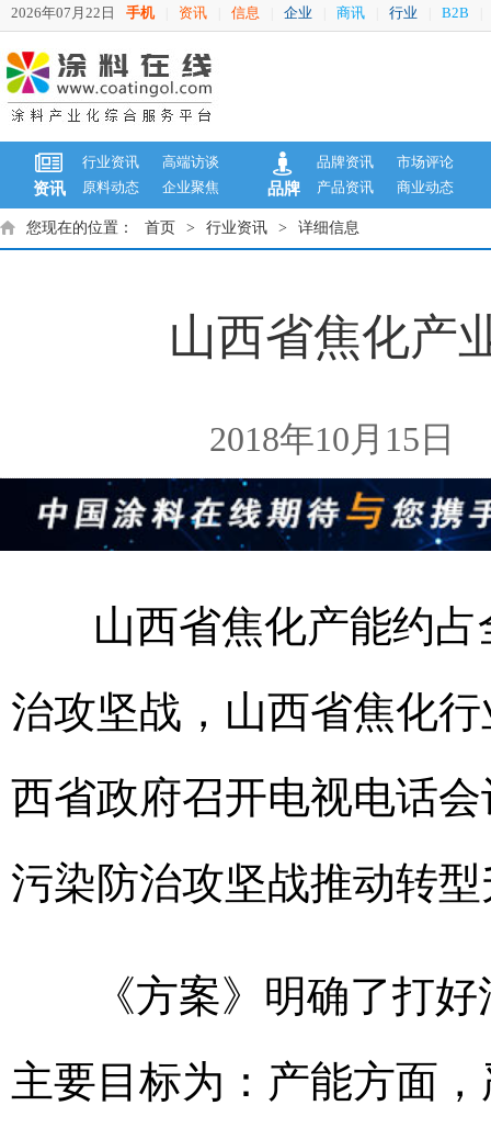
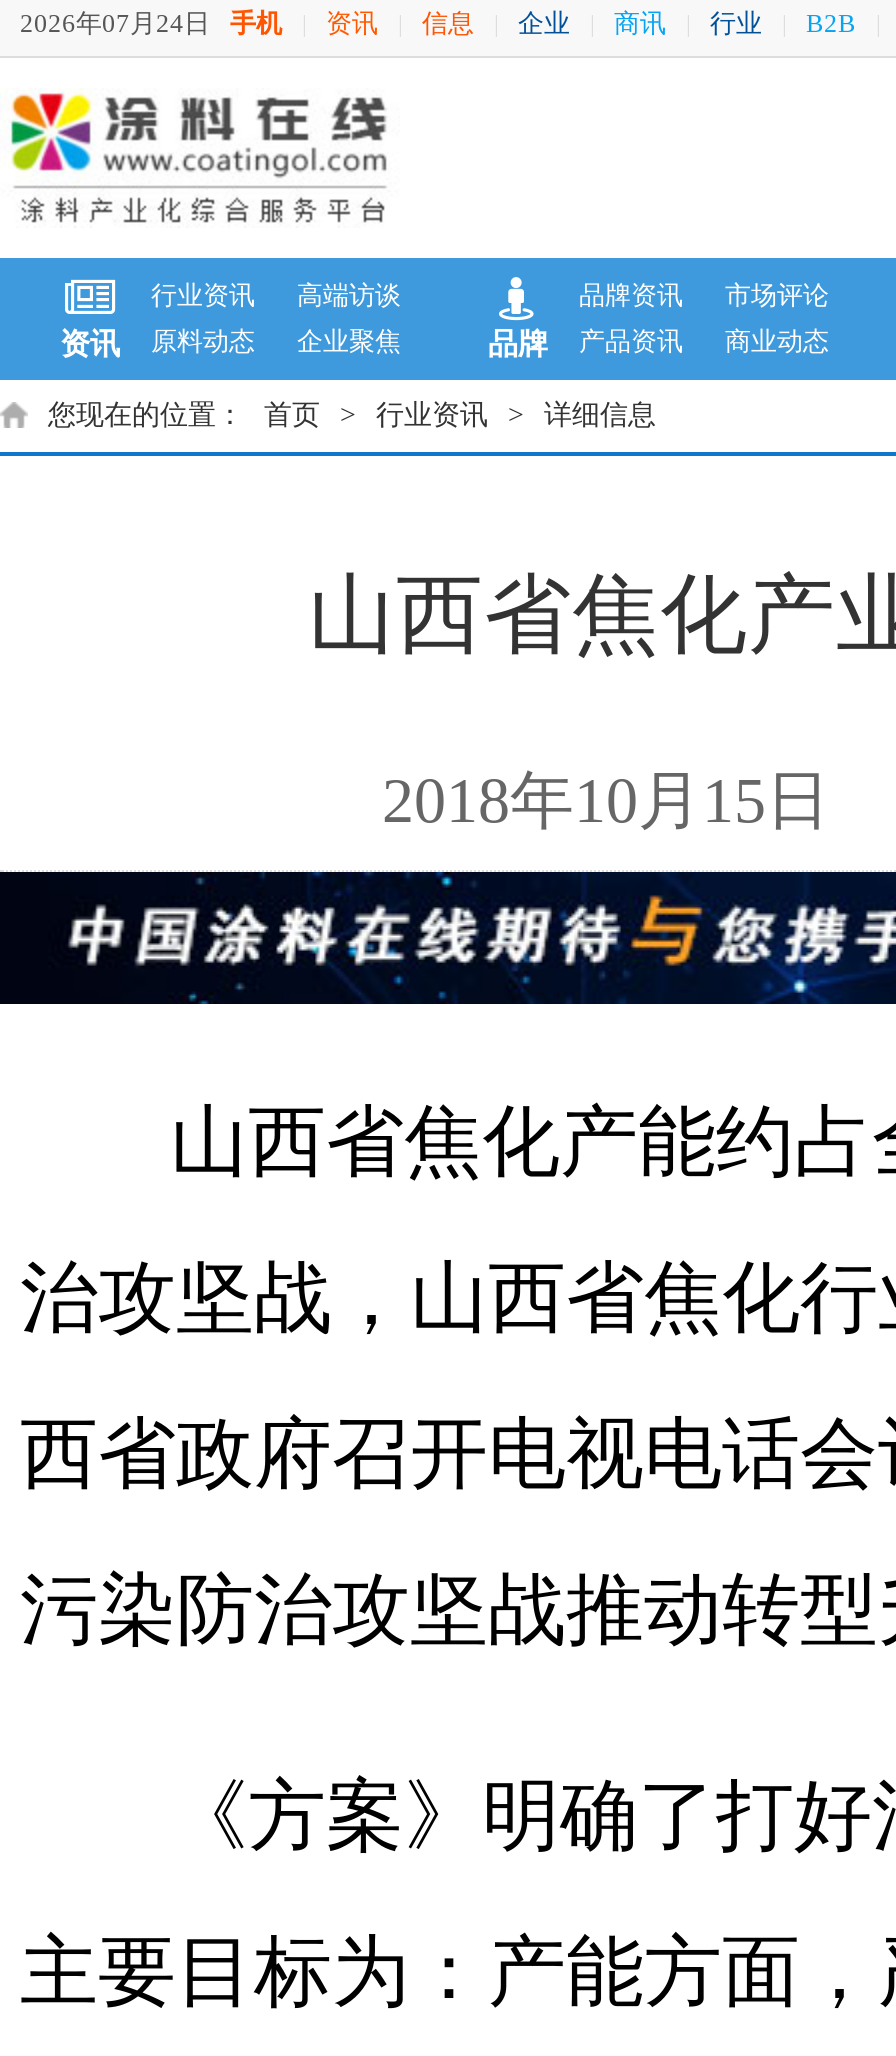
- 2026年07月22日 手机 资讯 信息 企业 商讯 行业 B2B
+ 2026年07月24日 手机 资讯 信息 企业 商讯 行业 B2B
